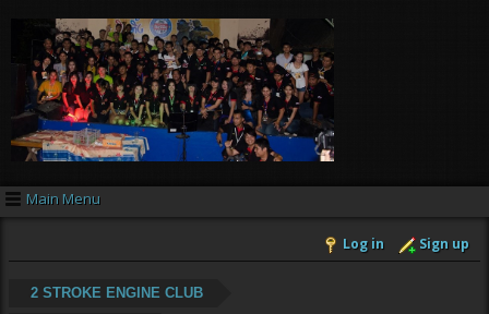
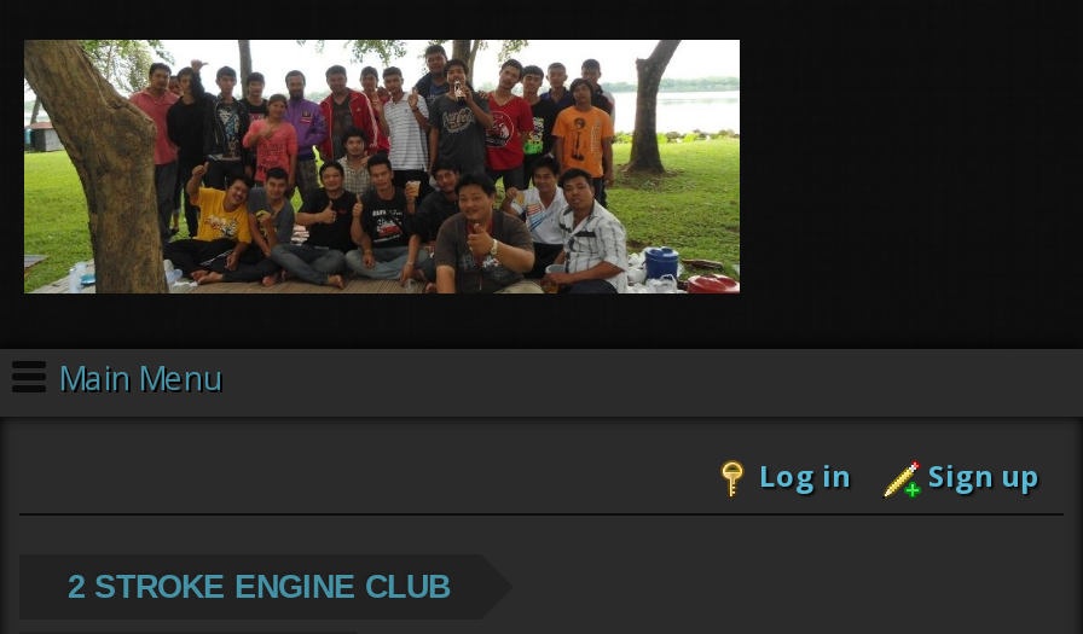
- [image]
+ [image]
